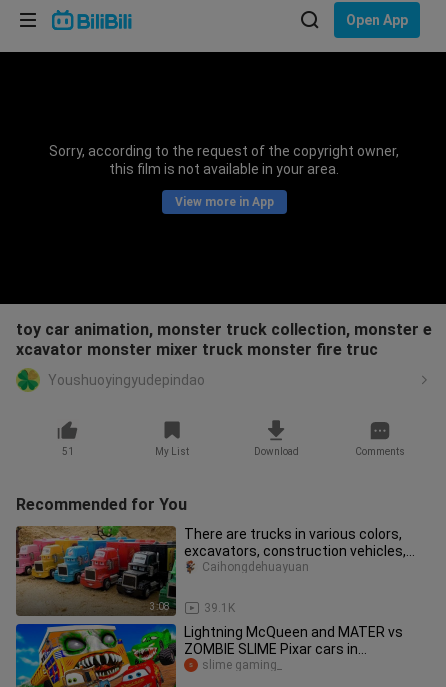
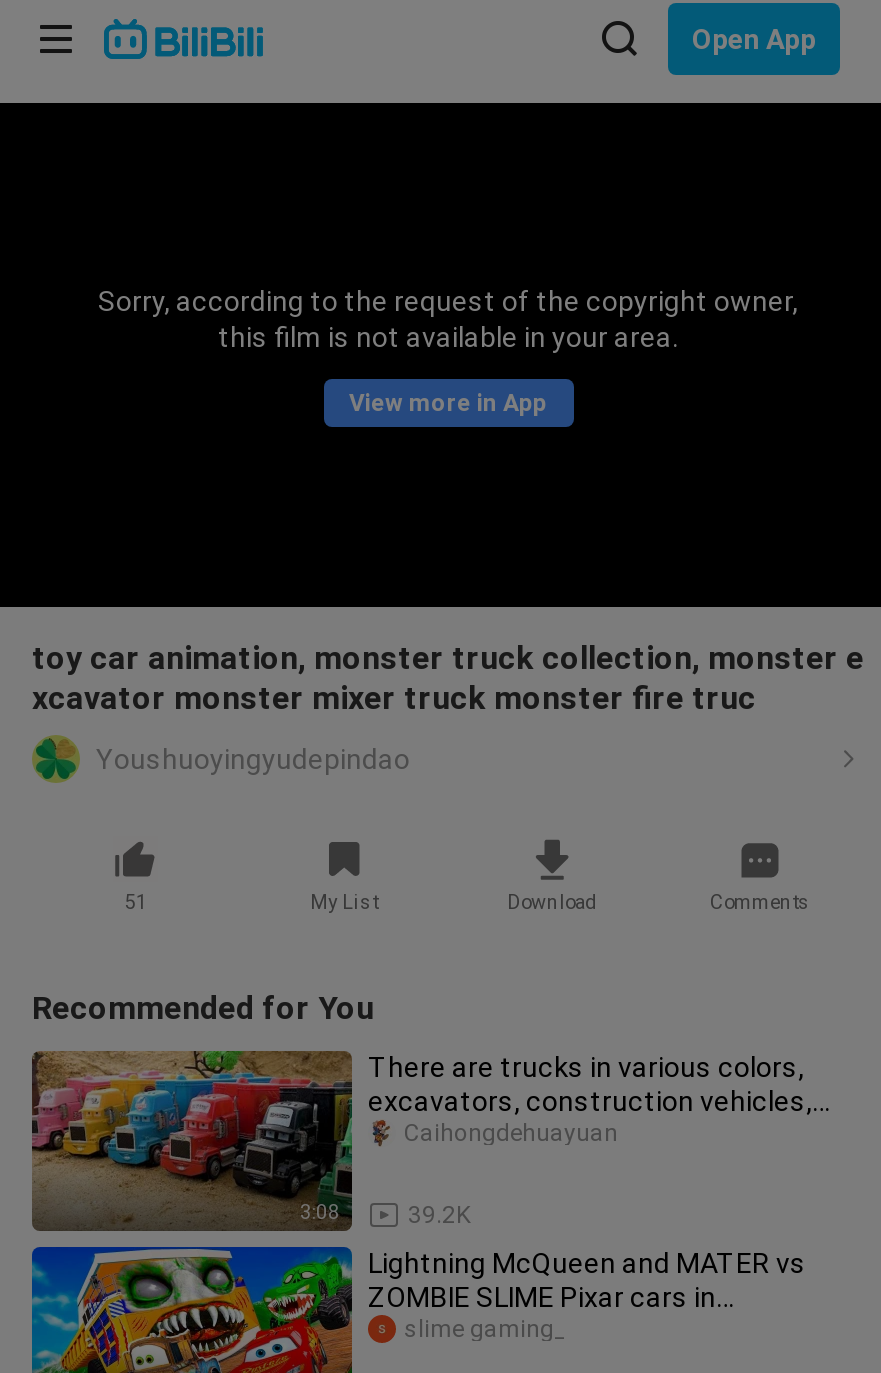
- 39.1K
+ 39.2K
